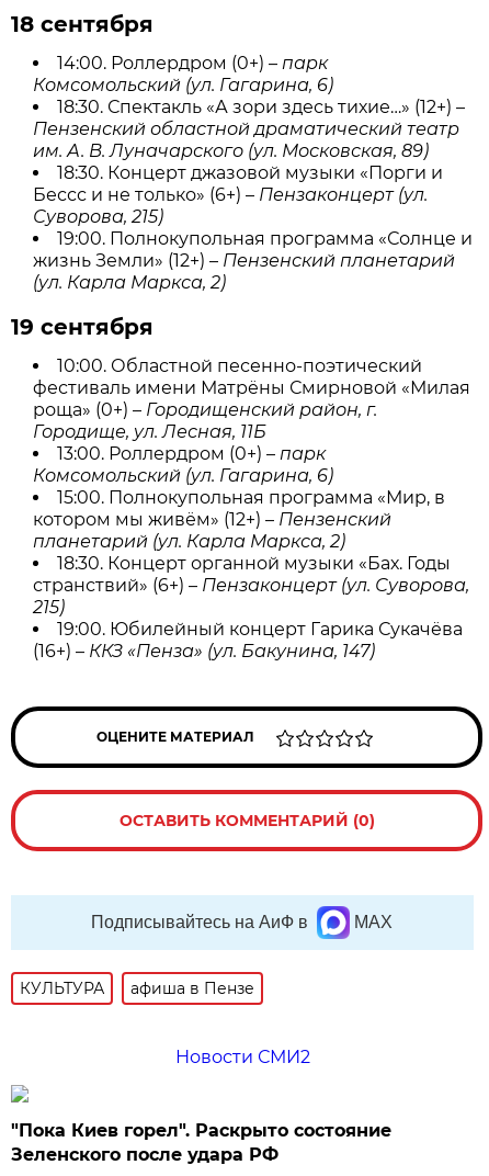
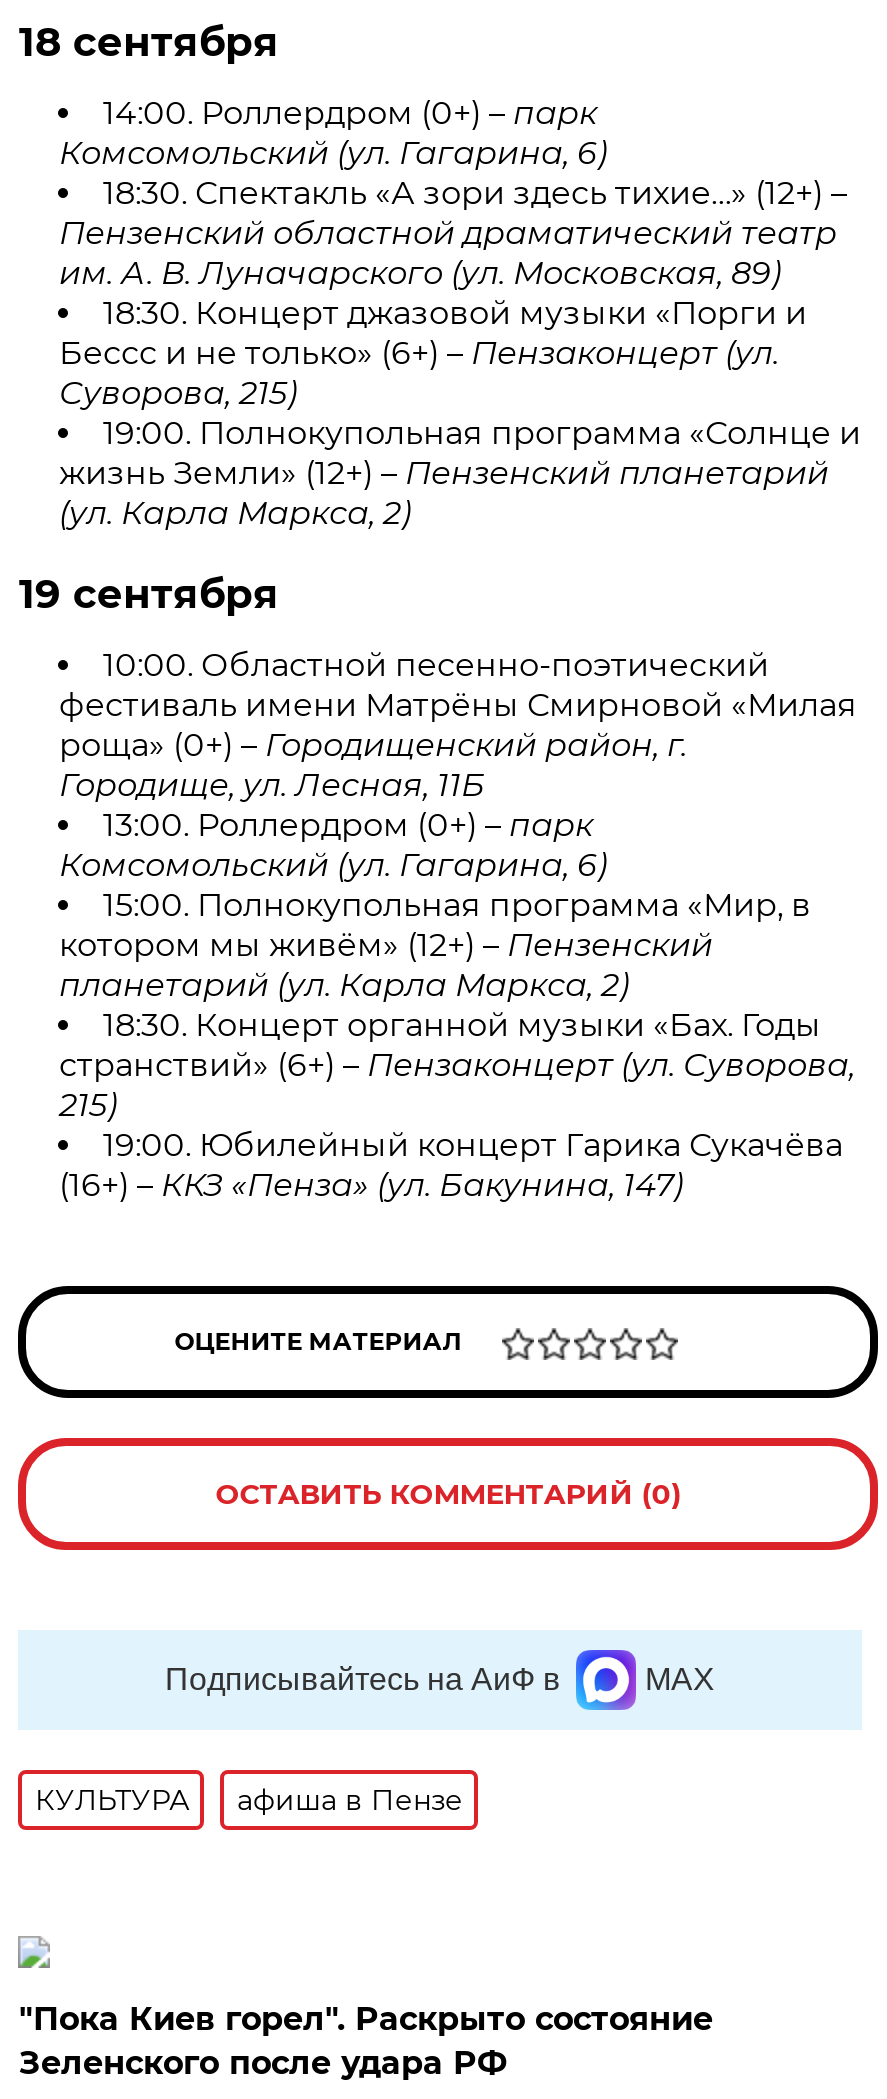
- Новости СМИ2
